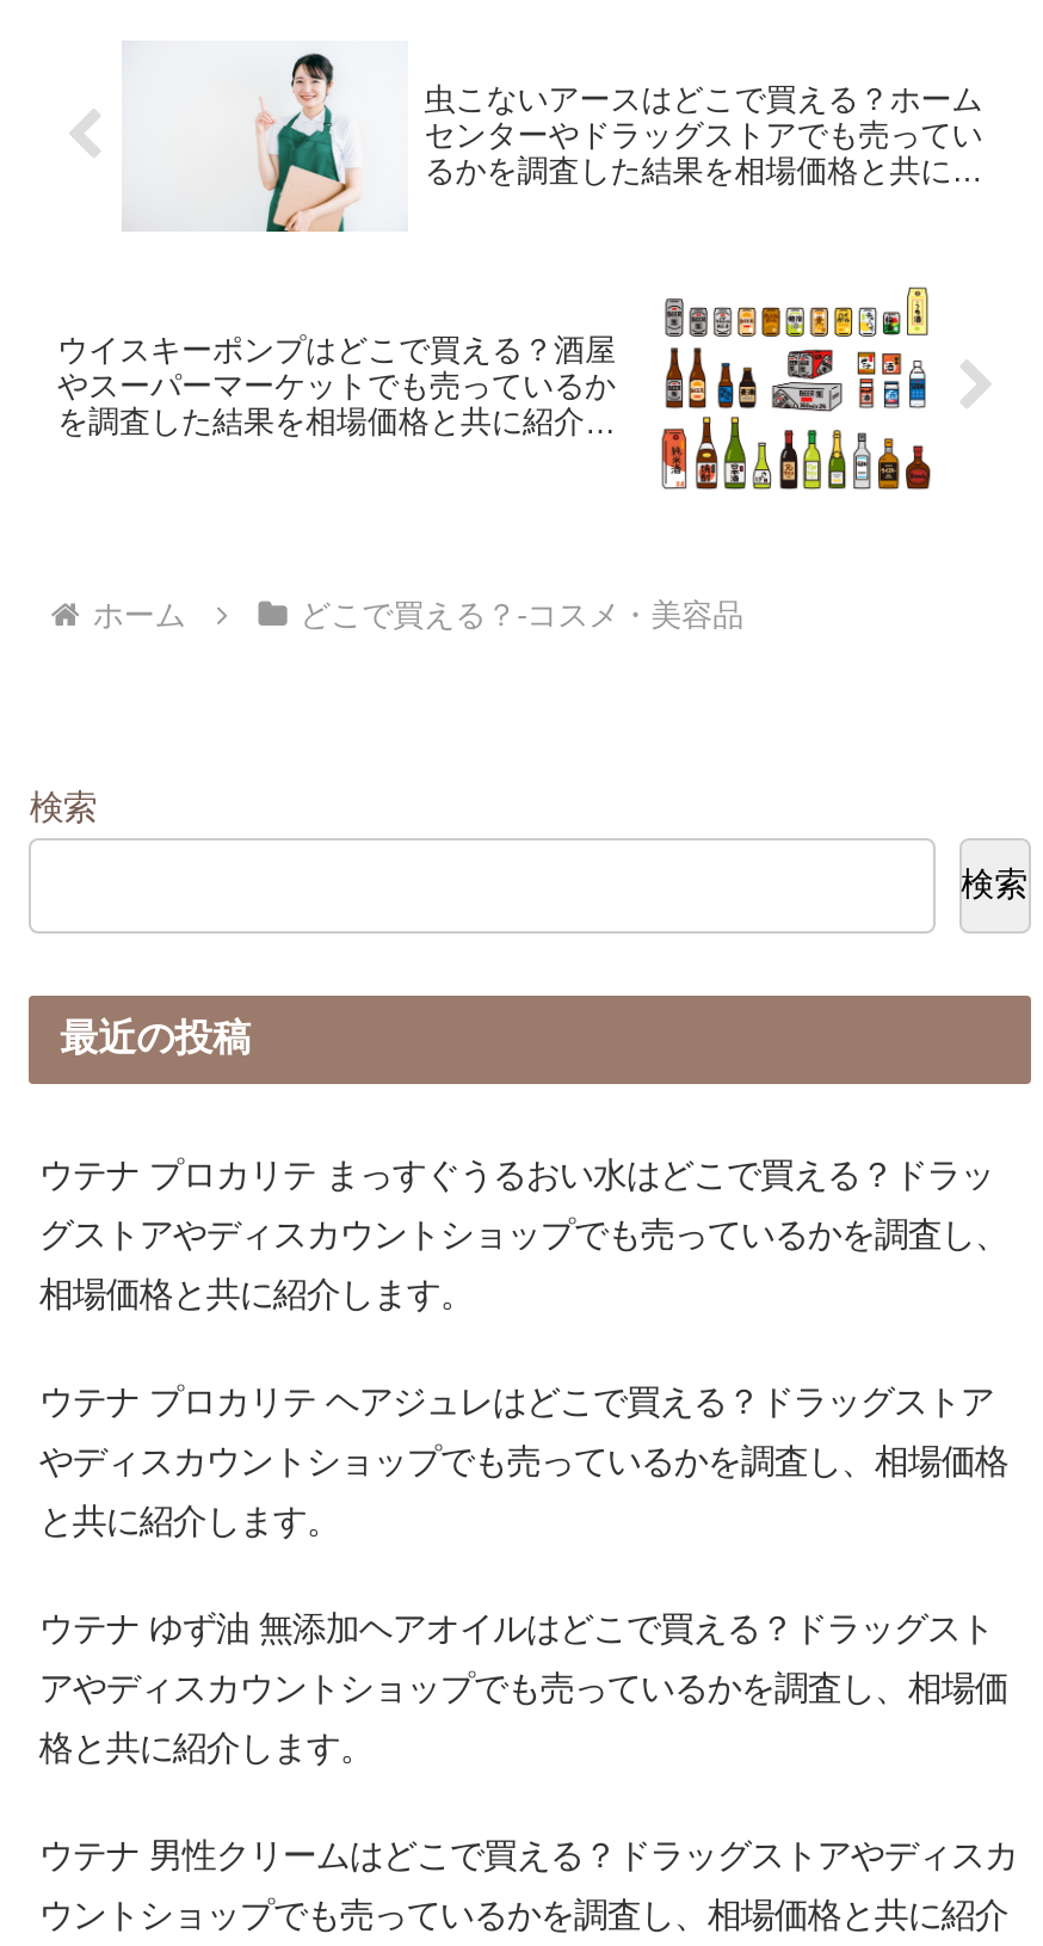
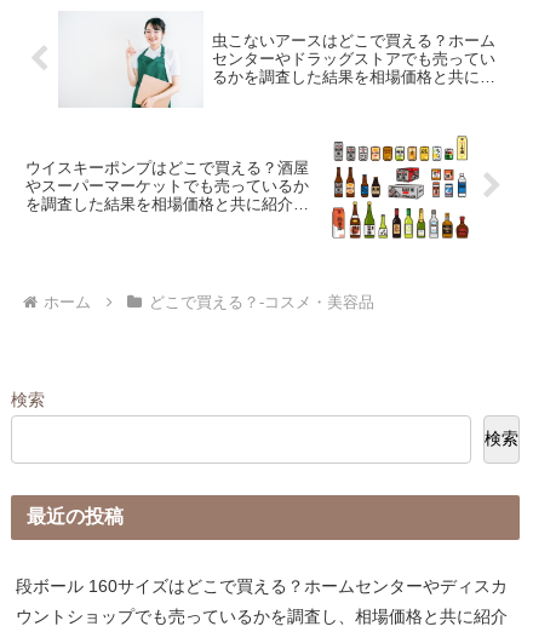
- ウテナ プロカリテ まっすぐうるおい水はどこで買える？ドラッ
- グストアやディスカウントショップでも売っているかを調査し、
- 相場価格と共に紹介します。
- ウテナ プロカリテ ヘアジュレはどこで買える？ドラッグストア
- やディスカウントショップでも売っているかを調査し、相場価格
- と共に紹介します。
- ウテナ ゆず油 無添加ヘアオイルはどこで買える？ドラッグスト
- アやディスカウントショップでも売っているかを調査し、相場価
- 格と共に紹介します。
- ウテナ 男性クリームはどこで買える？ドラッグストアやディスカ
+ 段ボール 160サイズはどこで買える？ホームセンターやディスカ
